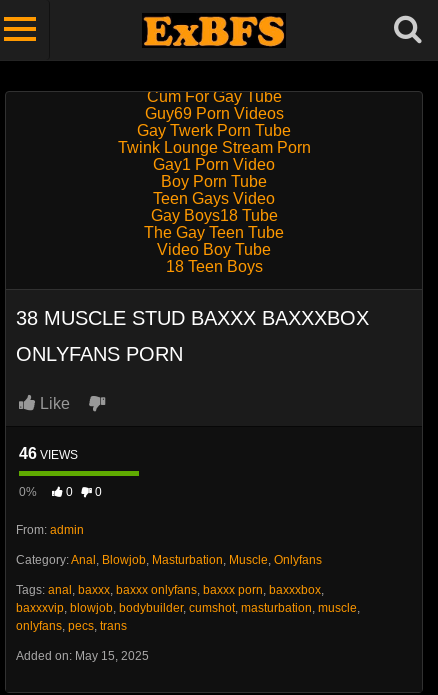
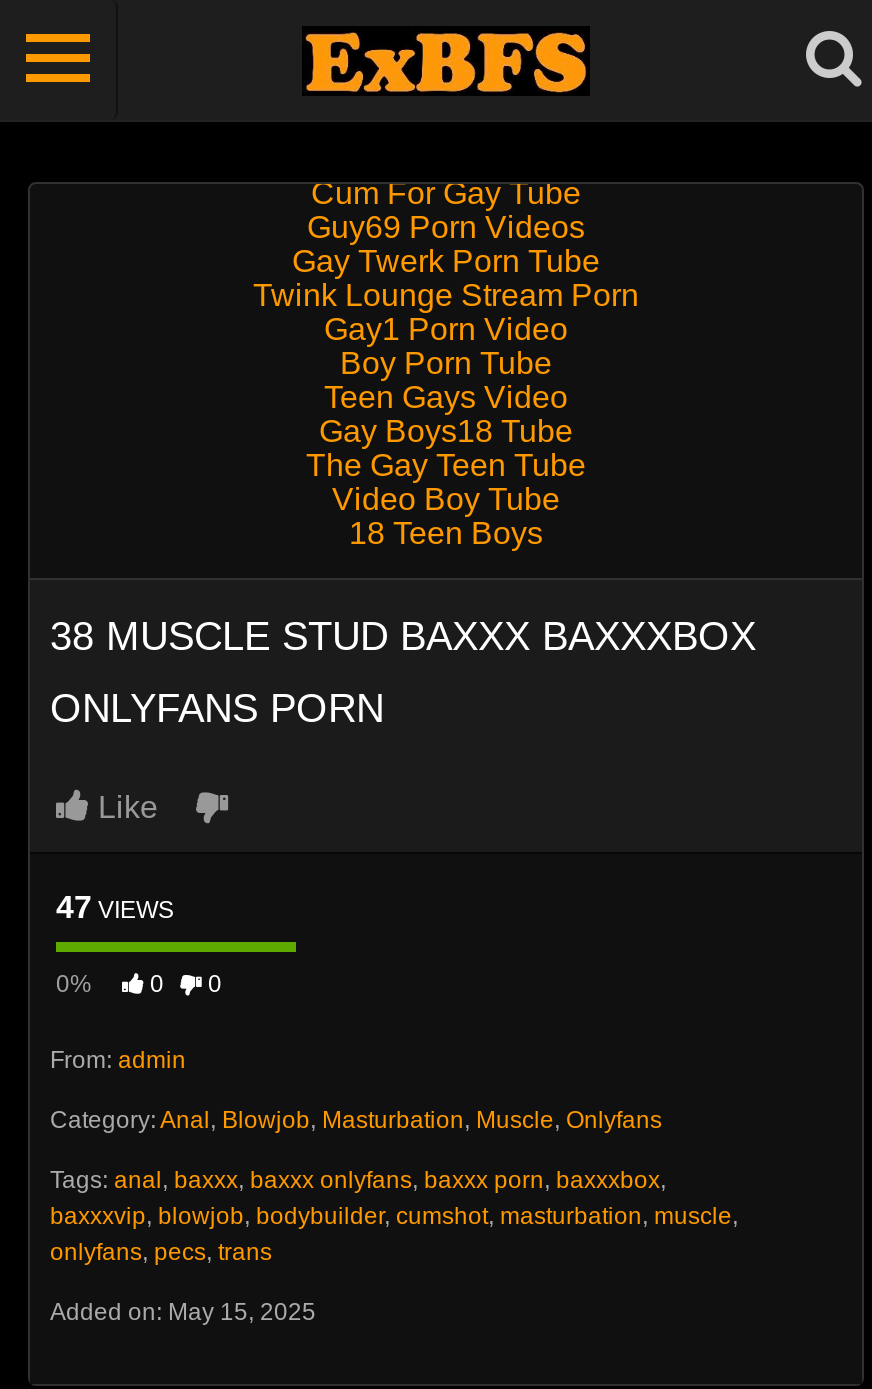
- 46 VIEWS
+ 47 VIEWS
